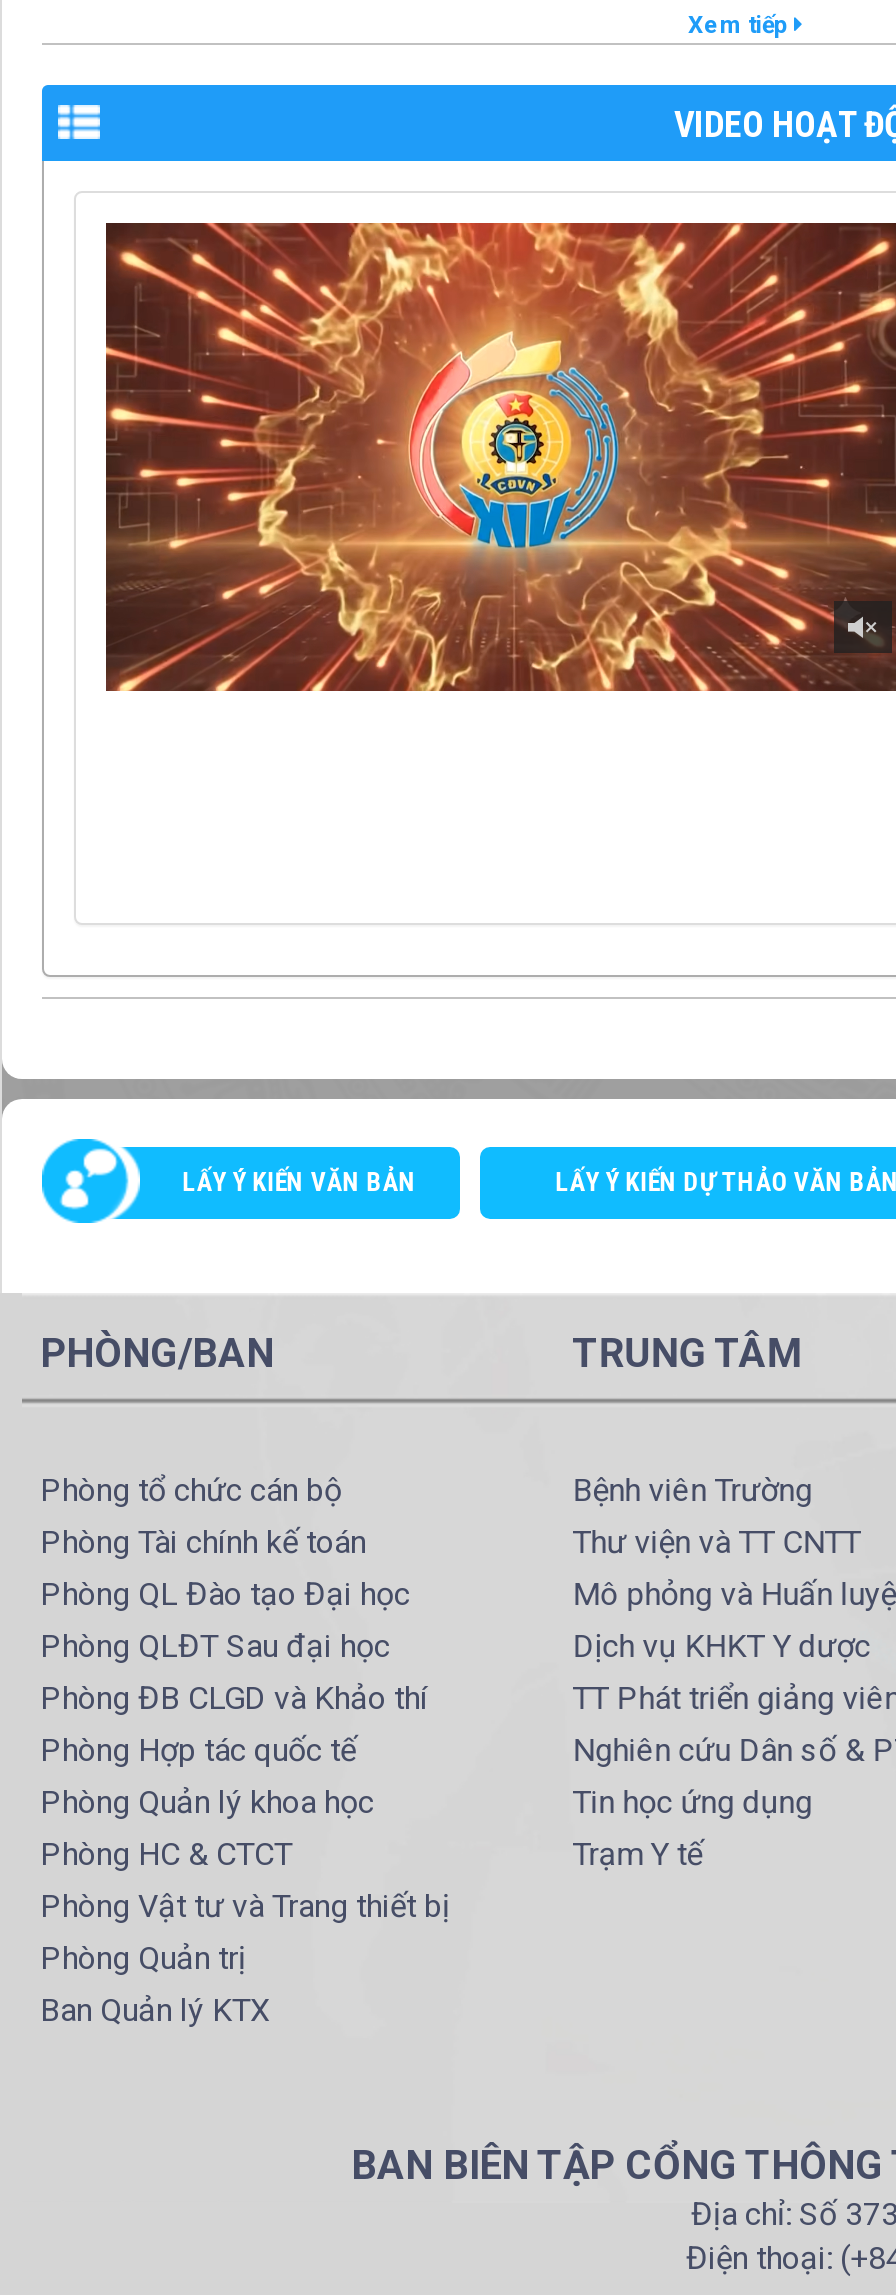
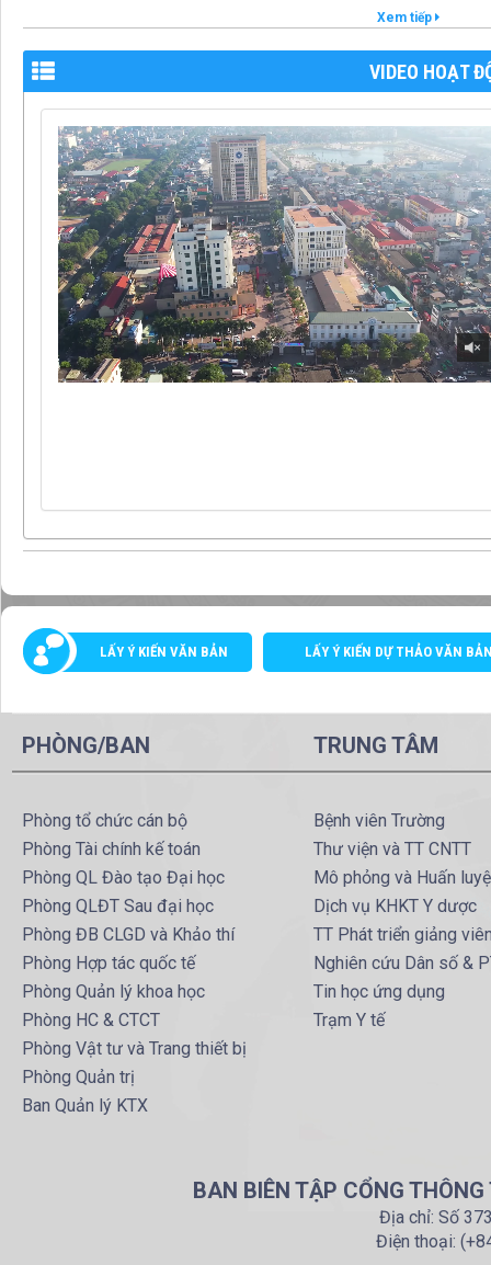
- [image]
+ [image]
